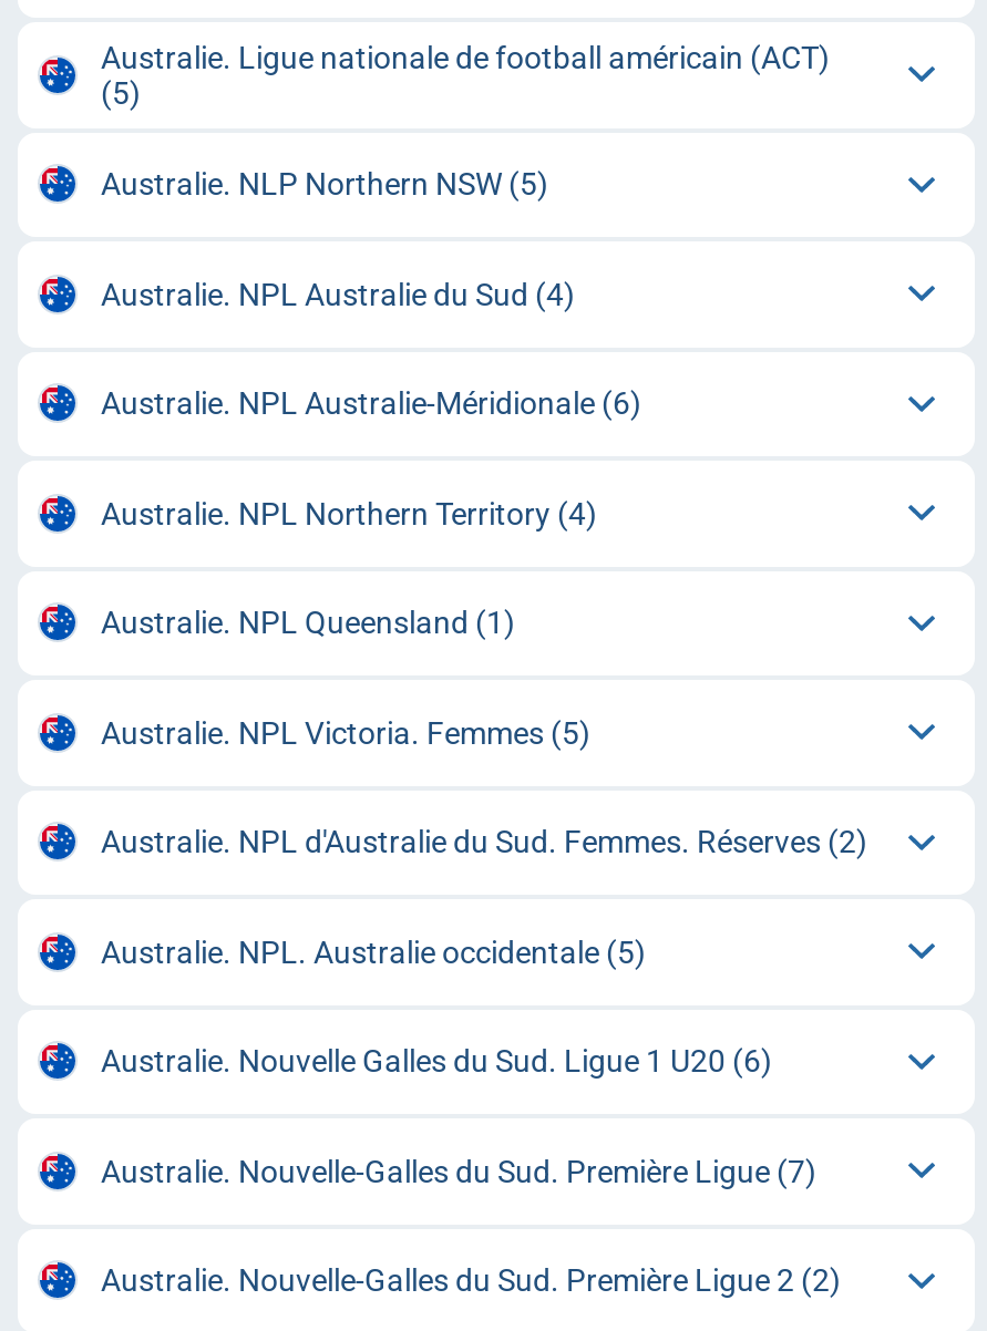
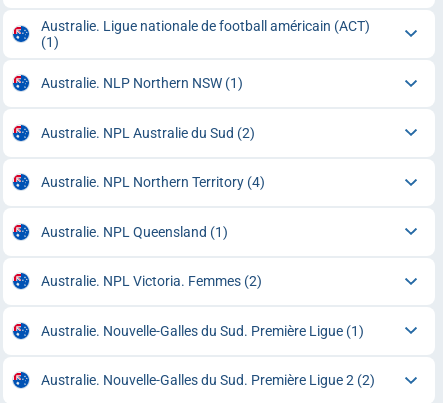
- (5)
- Australie. NLP Northern NSW (5)
- Australie. NPL Australie du Sud (4)
- Australie. NPL Australie-Méridionale (6)
+ (1)
+ Australie. NLP Northern NSW (1)
+ Australie. NPL Australie du Sud (2)

- Australie. NPL Victoria. Femmes (5)
- Australie. NPL d'Australie du Sud. Femmes. Réserves (2)
- Australie. NPL. Australie occidentale (5)
- Australie. Nouvelle Galles du Sud. Ligue 1 U20 (6)
- Australie. Nouvelle-Galles du Sud. Première Ligue (7)
+ Australie. NPL Victoria. Femmes (2)
+ Australie. Nouvelle-Galles du Sud. Première Ligue (1)
